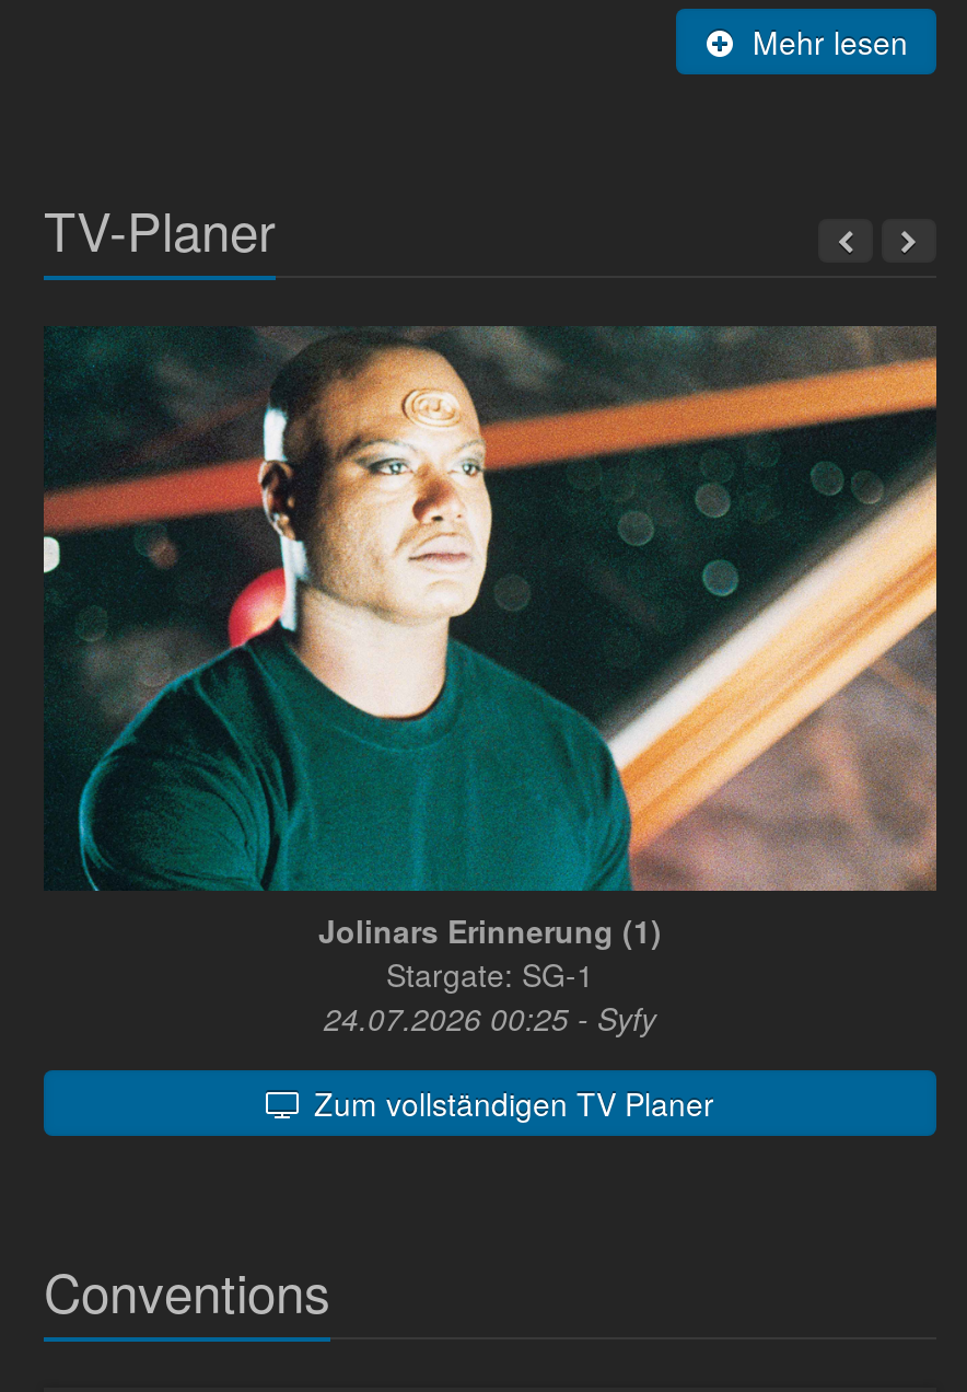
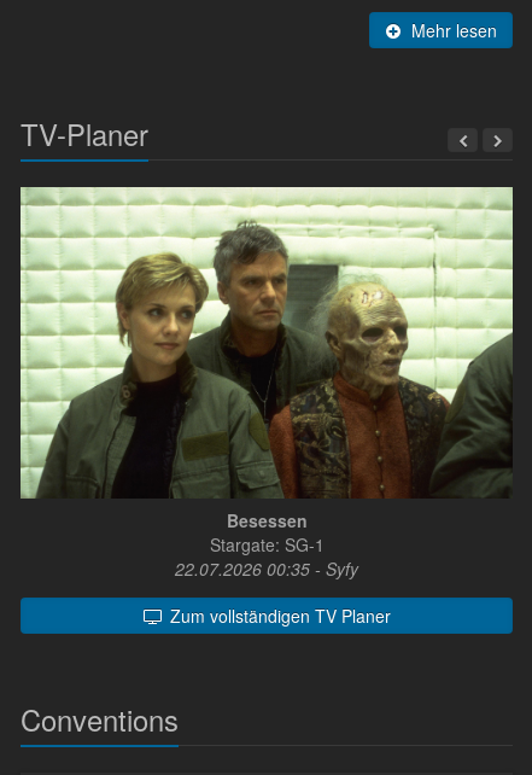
- [image]
- Jolinars Erinnerung (1)
+ [image]
+ Besessen

- 24.07.2026 00:25 - Syfy
+ 22.07.2026 00:35 - Syfy
